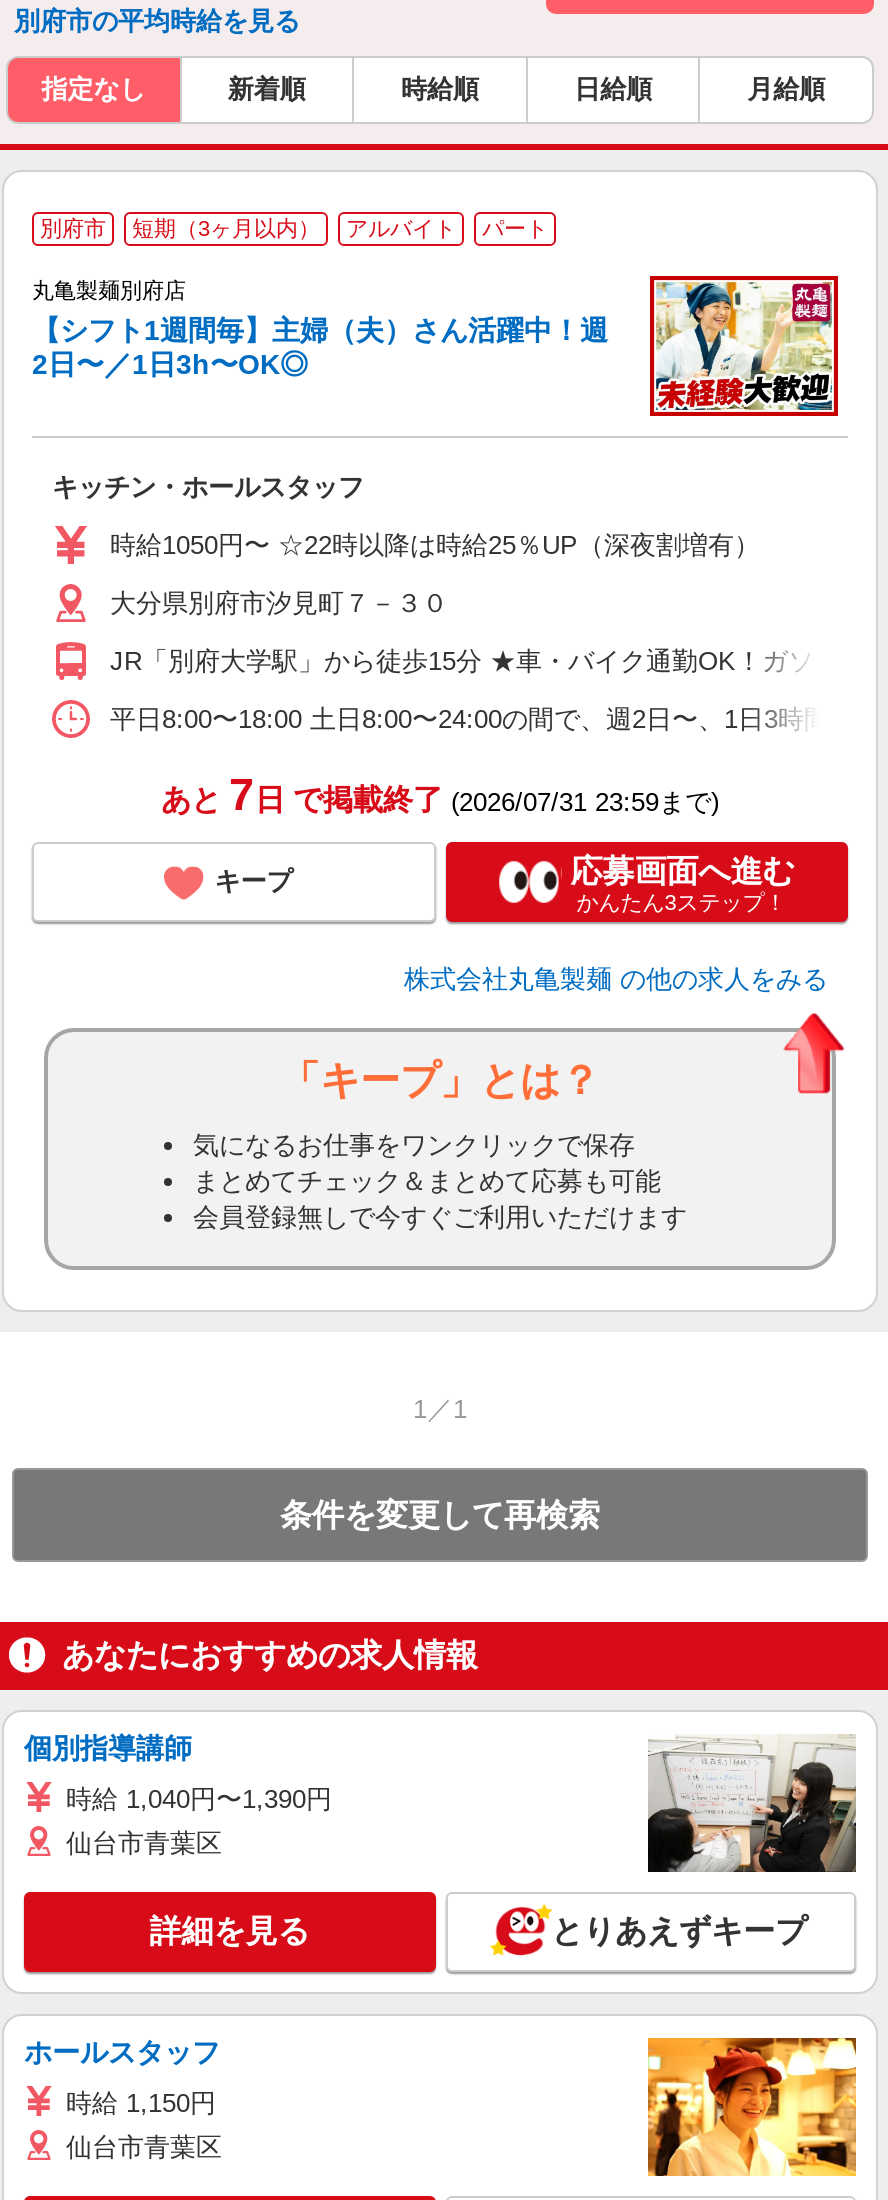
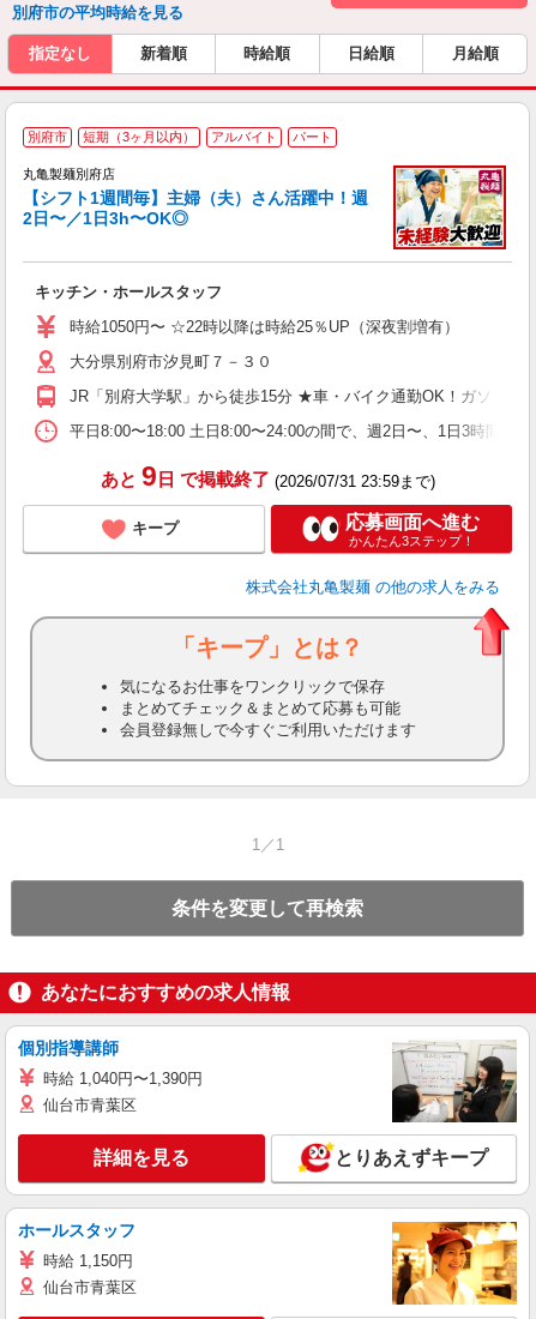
- あと 7日 で掲載終了(2026/07/31 23:59まで)
+ あと 9日 で掲載終了(2026/07/31 23:59まで)
